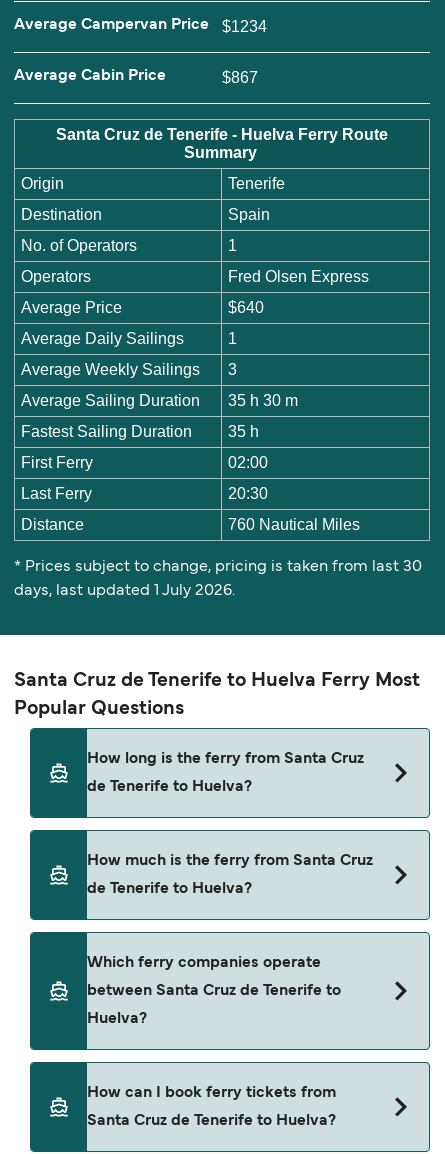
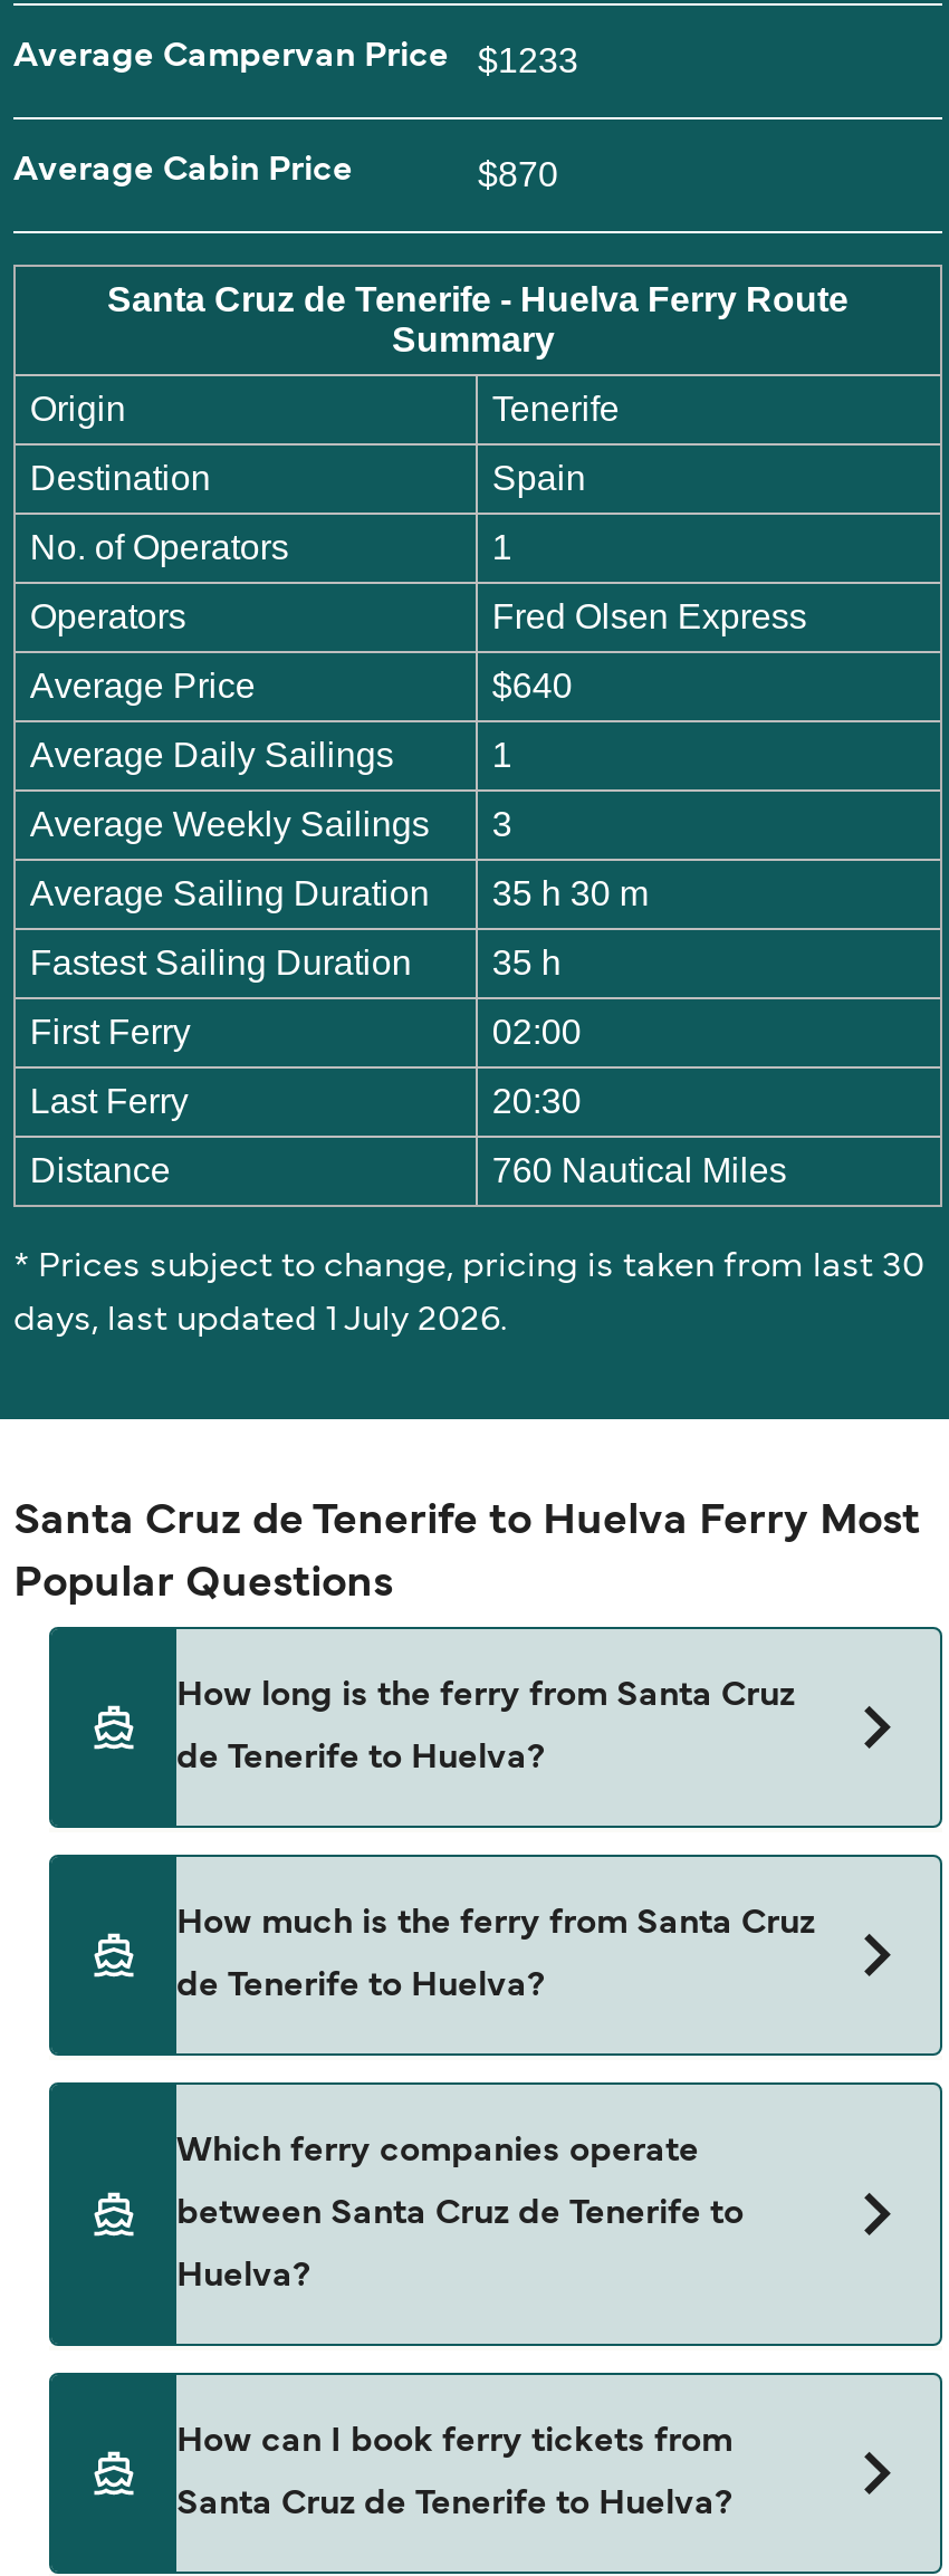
- Average Campervan Price $1234
+ Average Campervan Price $1233

- $867
+ $870
